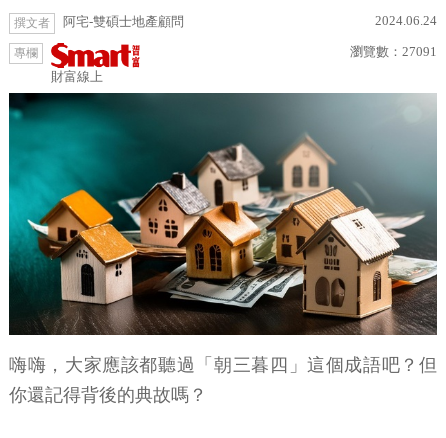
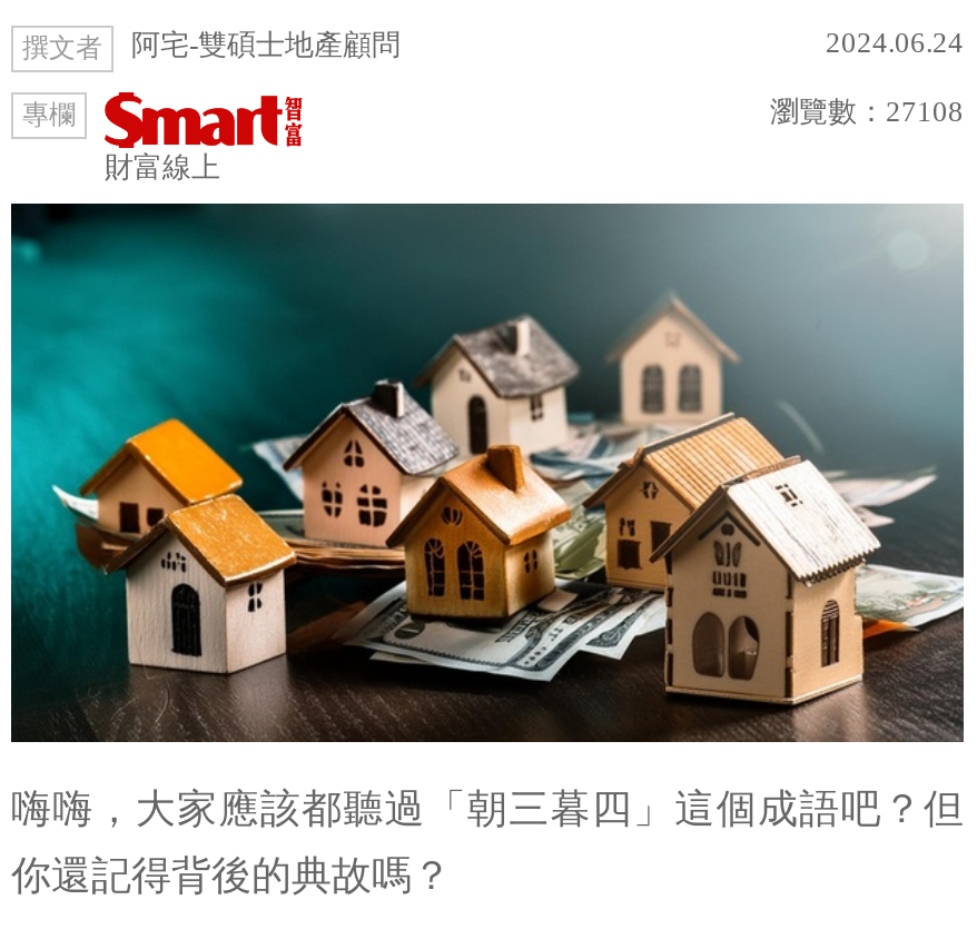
- 瀏覽數：27091
+ 瀏覽數：27108
